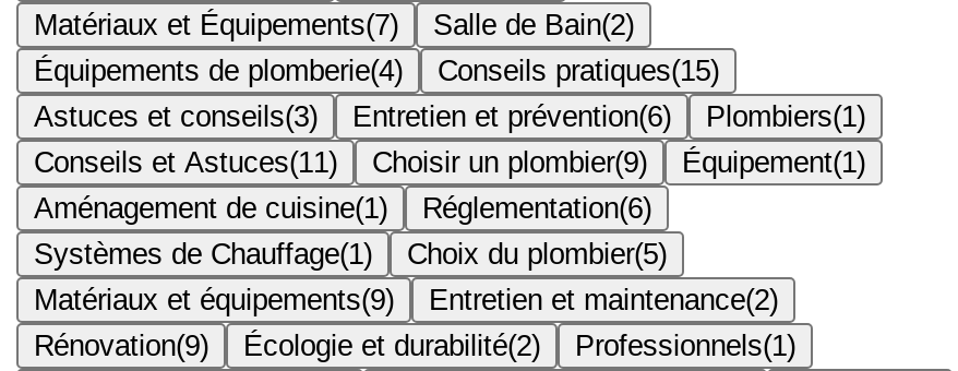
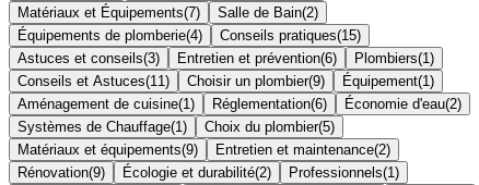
+ Économie d'eau (2)
